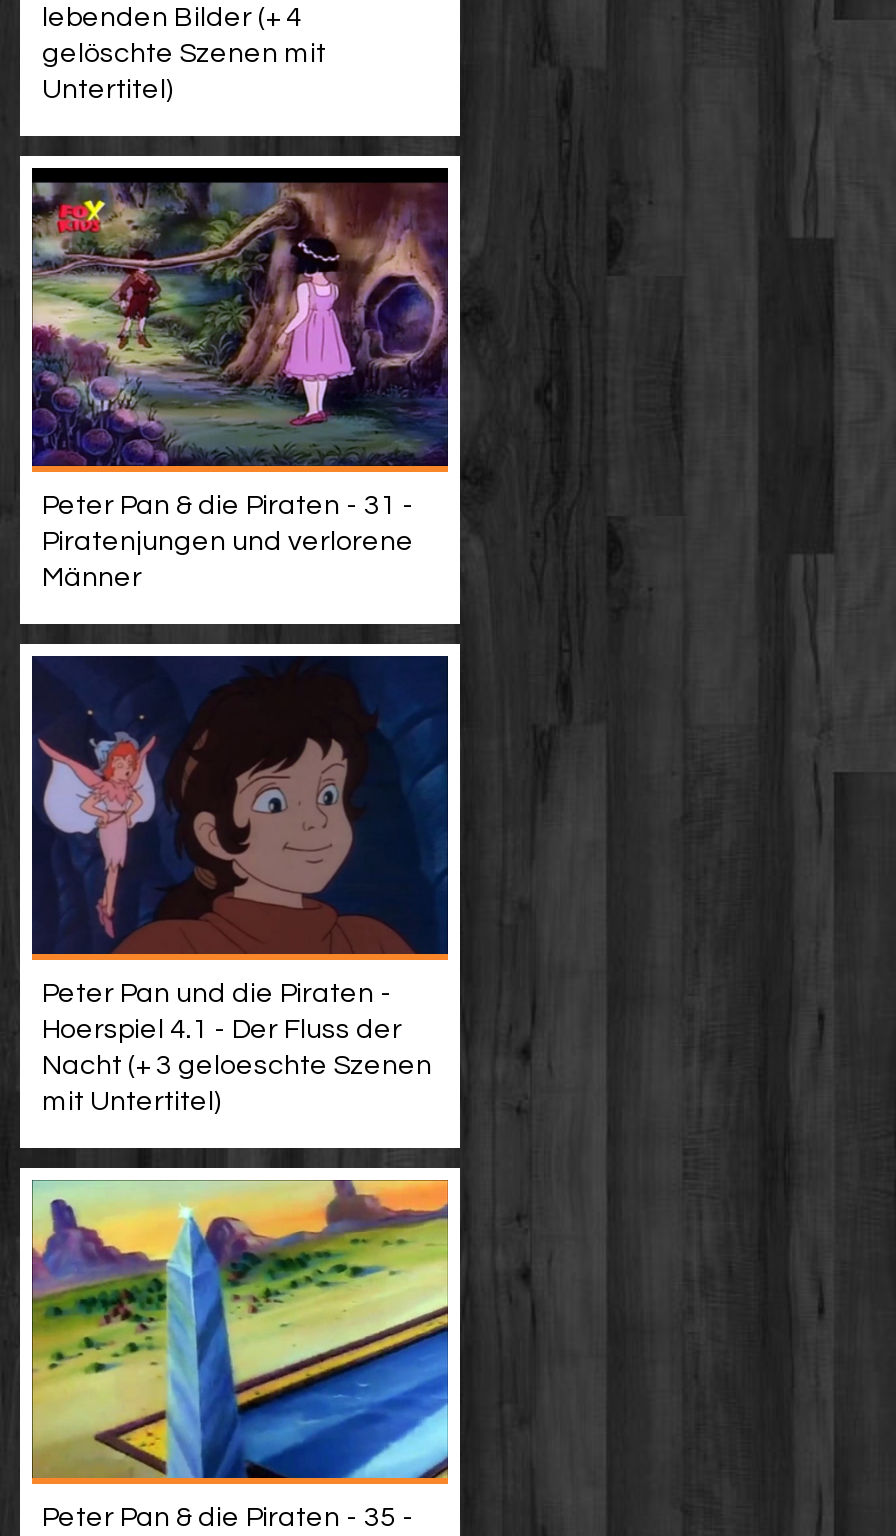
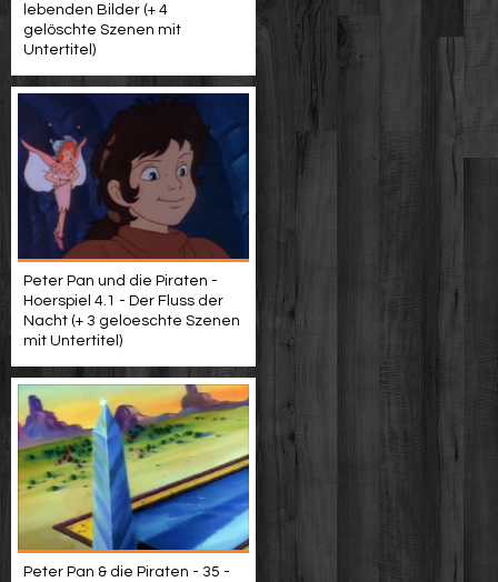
- [image]
- Peter Pan & die Piraten - 31 -
- Piratenjungen und verlorene
- Männer
